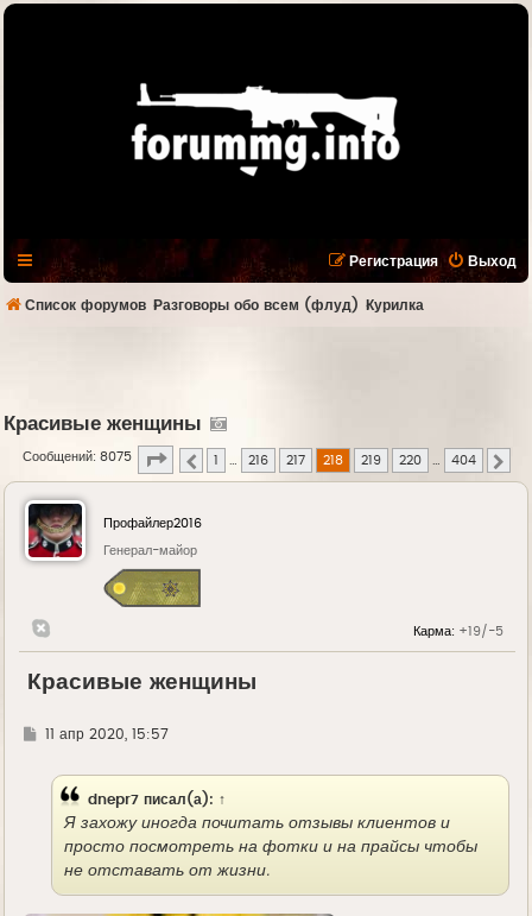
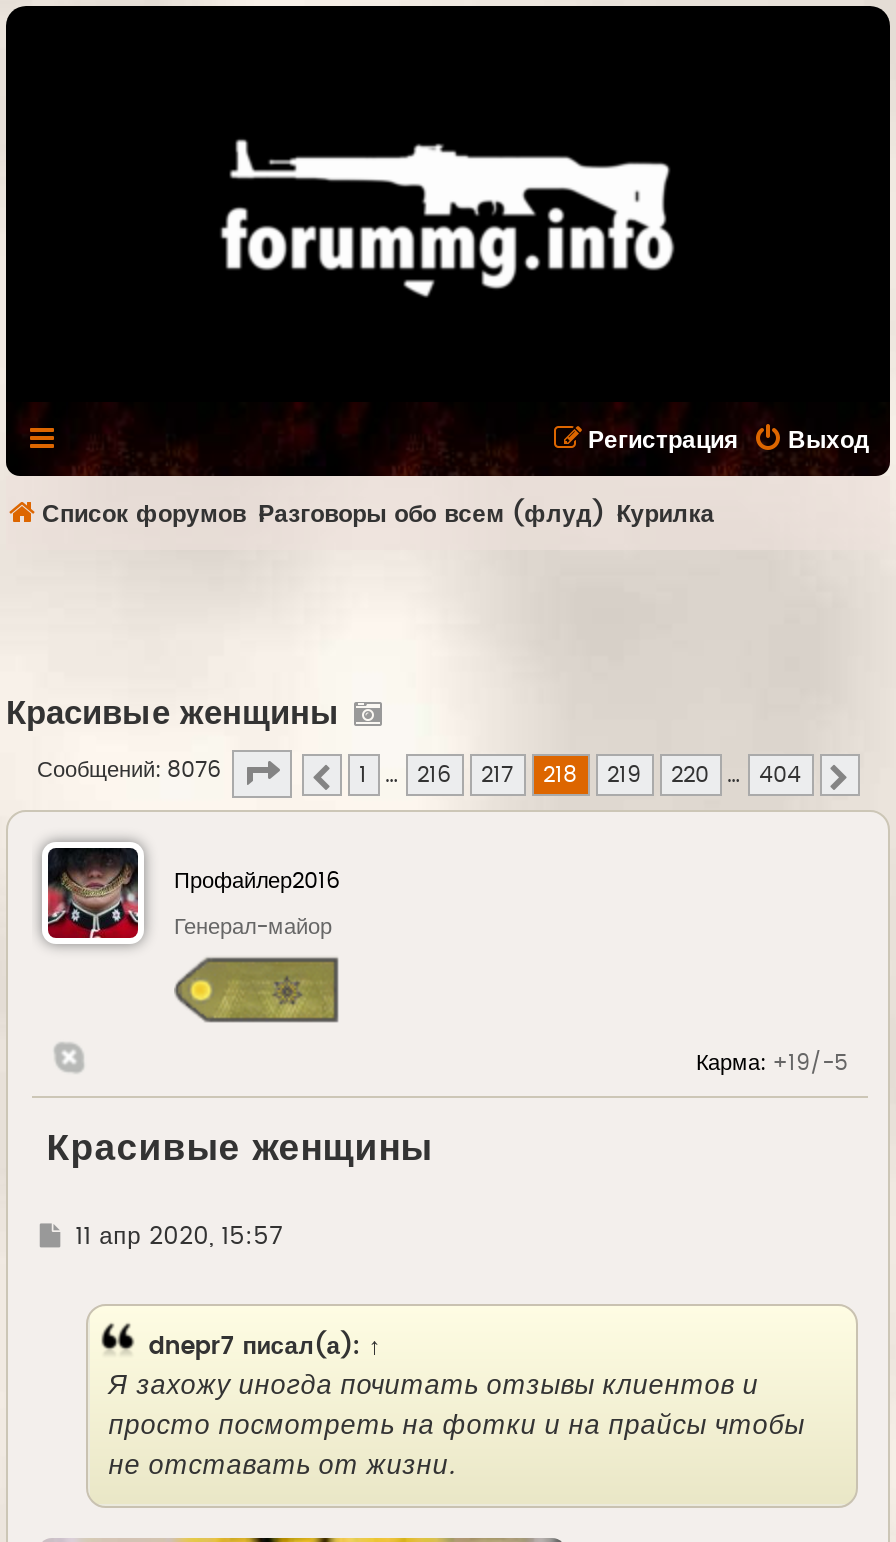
- Сообщений: 8075
+ Сообщений: 8076
